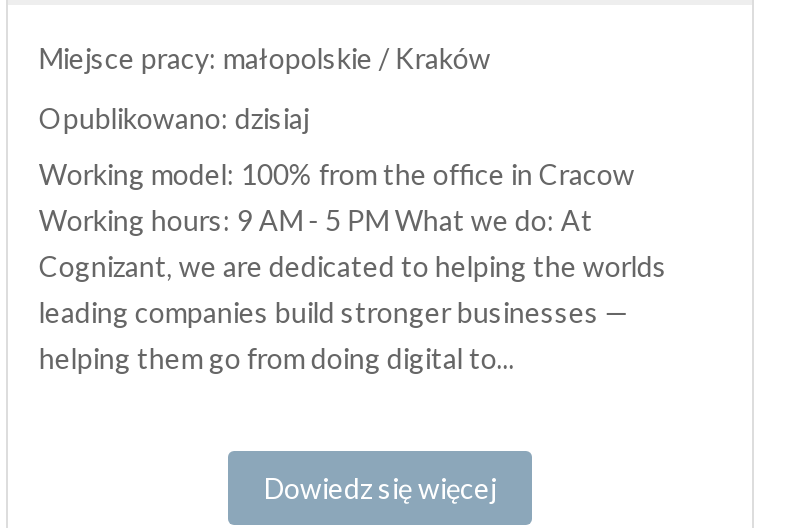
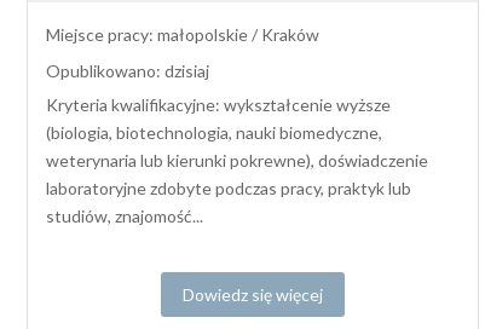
- Working model: 100% from the office in Cracow
- Working hours: 9 AM - 5 PM What we do: At
- Cognizant, we are dedicated to helping the worlds
- leading companies build stronger businesses —
- helping them go from doing digital to...
+ Kryteria kwalifikacyjne: wykształcenie wyższe
+ (biologia, biotechnologia, nauki biomedyczne,
+ weterynaria lub kierunki pokrewne), doświadczenie
+ laboratoryjne zdobyte podczas pracy, praktyk lub
+ studiów, znajomość...
